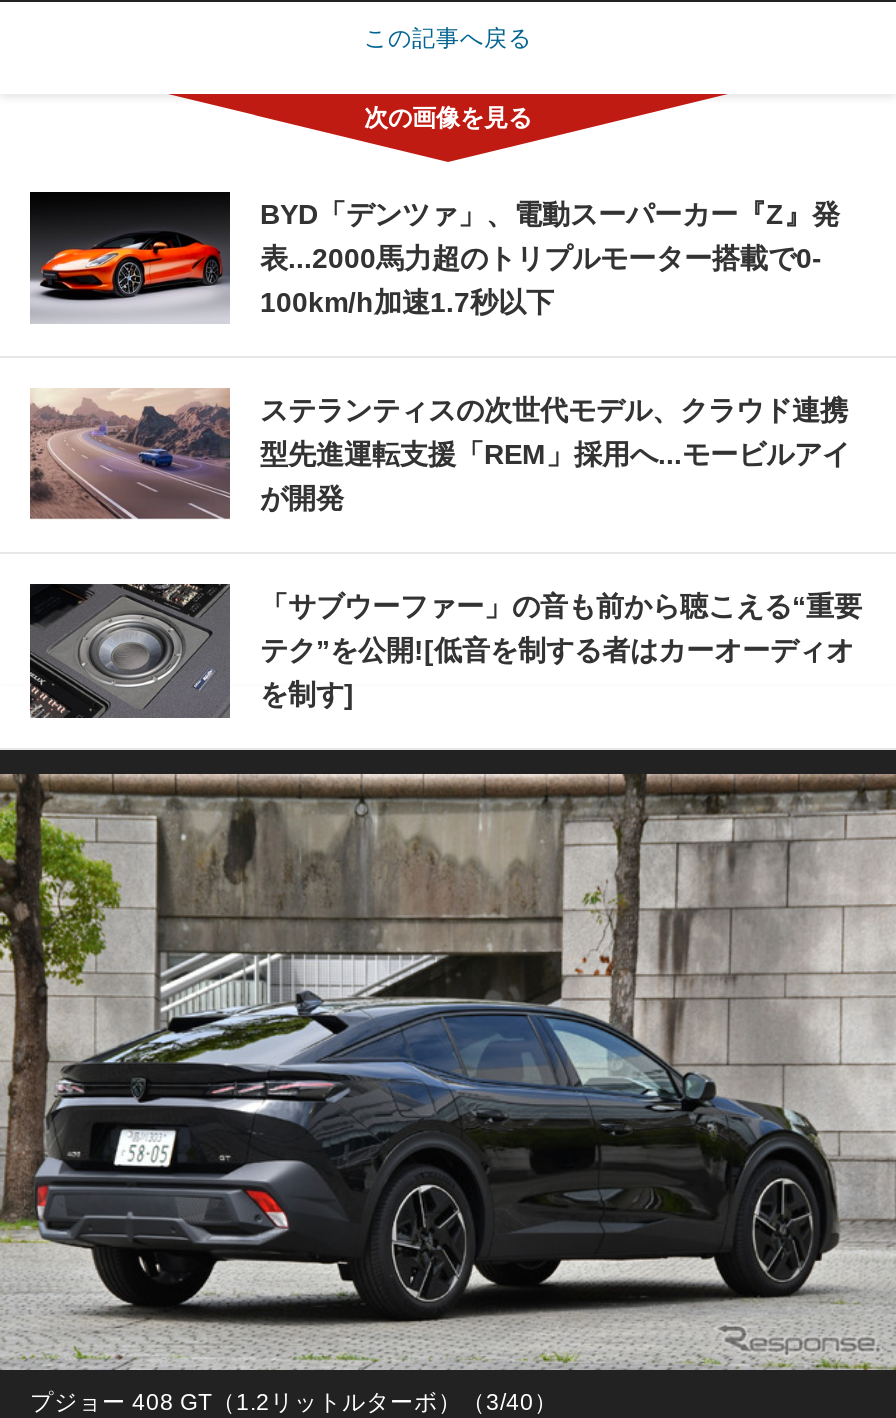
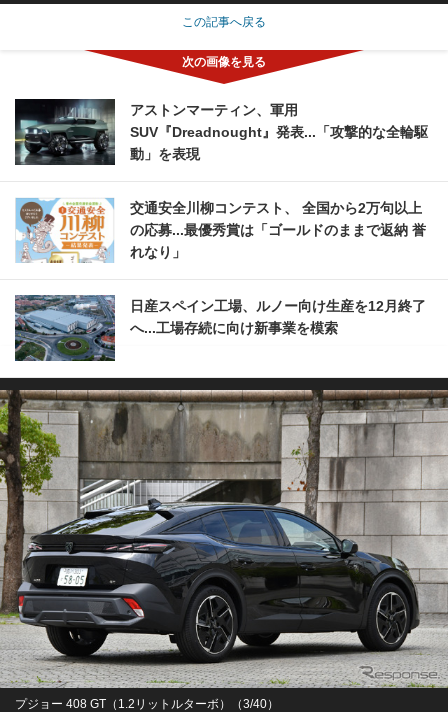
- [image]
- BYD「デンツァ」、電動スーパーカー『Z』発
- 表...2000馬力超のトリプルモーター搭載で0-
- 100km/h加速1.7秒以下
+ [image]
+ アストンマーティン、軍用
+ SUV『Dreadnought』発表...「攻撃的な全輪駆
+ 動」を表現

- [image]
- ステランティスの次世代モデル、クラウド連携
- 型先進運転支援「REM」採用へ...モービルアイ
- が開発
+ [image]
+ 交通安全川柳コンテスト、 全国から2万句以上
+ の応募...最優秀賞は「ゴールドのままで返納 誉
+ れなり」

- [image]
- 「サブウーファー」の音も前から聴こえる“重要
- テク”を公開![低音を制する者はカーオーディオ
- を制す]
+ [image]
+ 日産スペイン工場、ルノー向け生産を12月終了
+ へ...工場存続に向け新事業を模索
